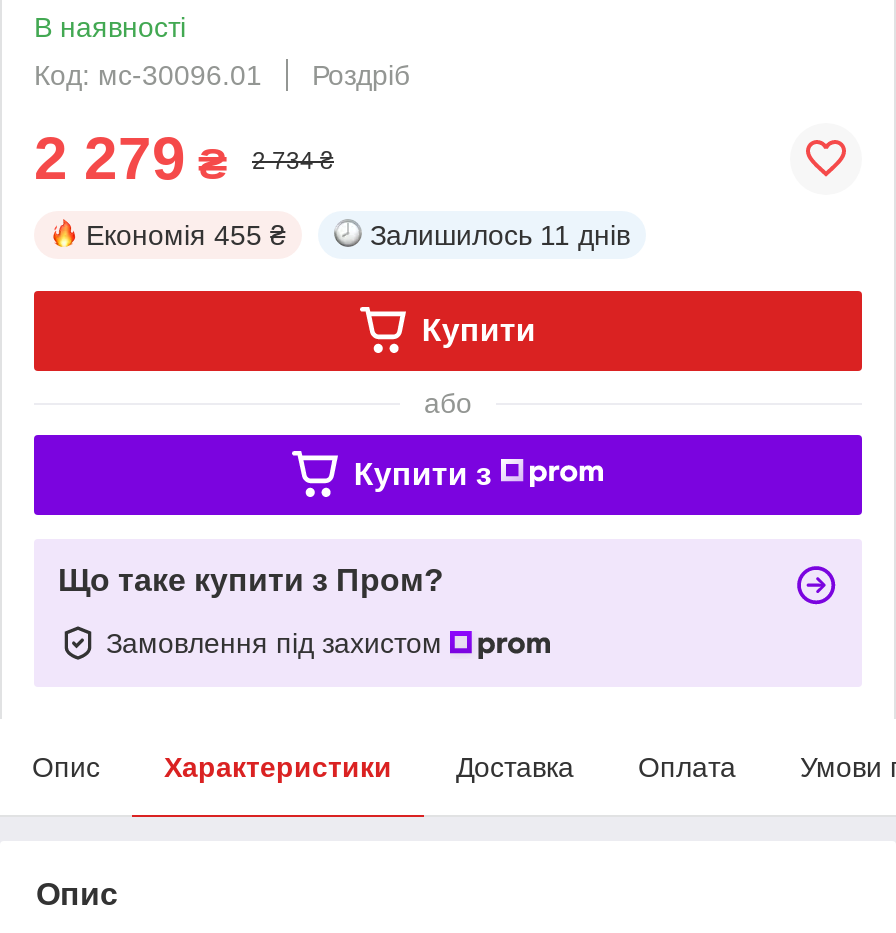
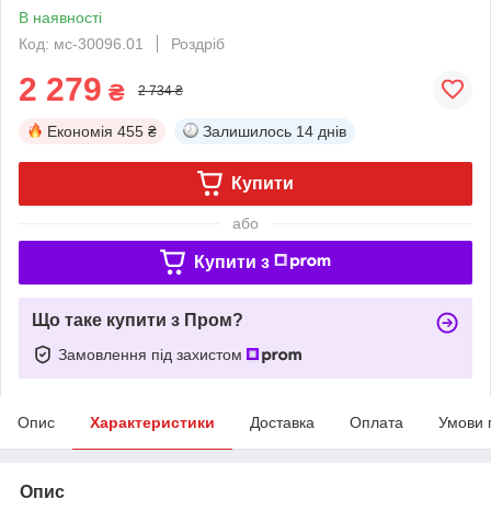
- Залишилось 11 днів
+ Залишилось 14 днів
